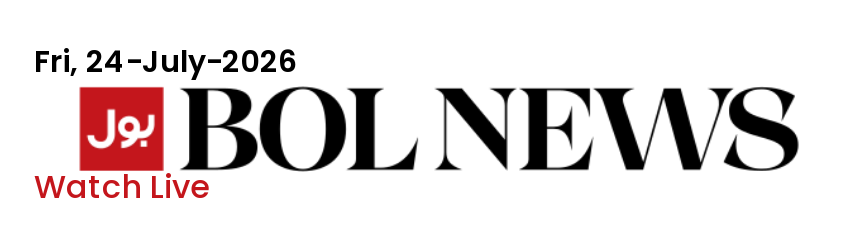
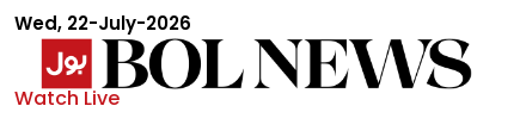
- Fri, 24-July-2026
+ Wed, 22-July-2026
